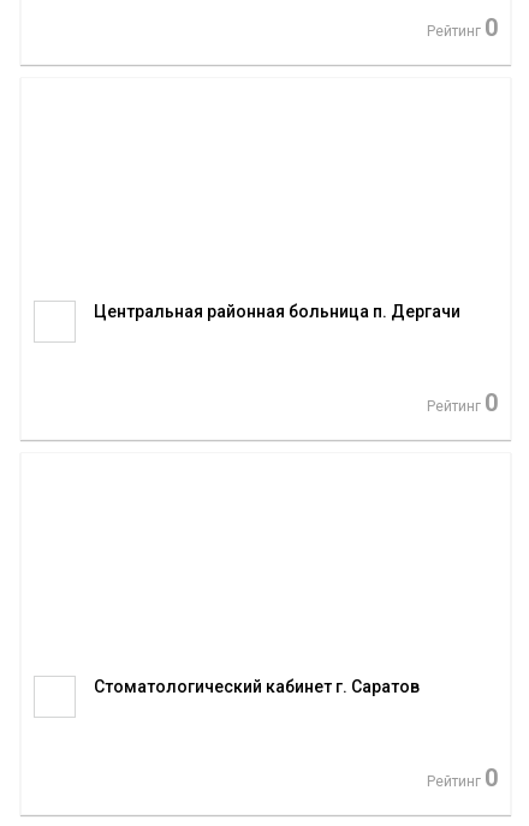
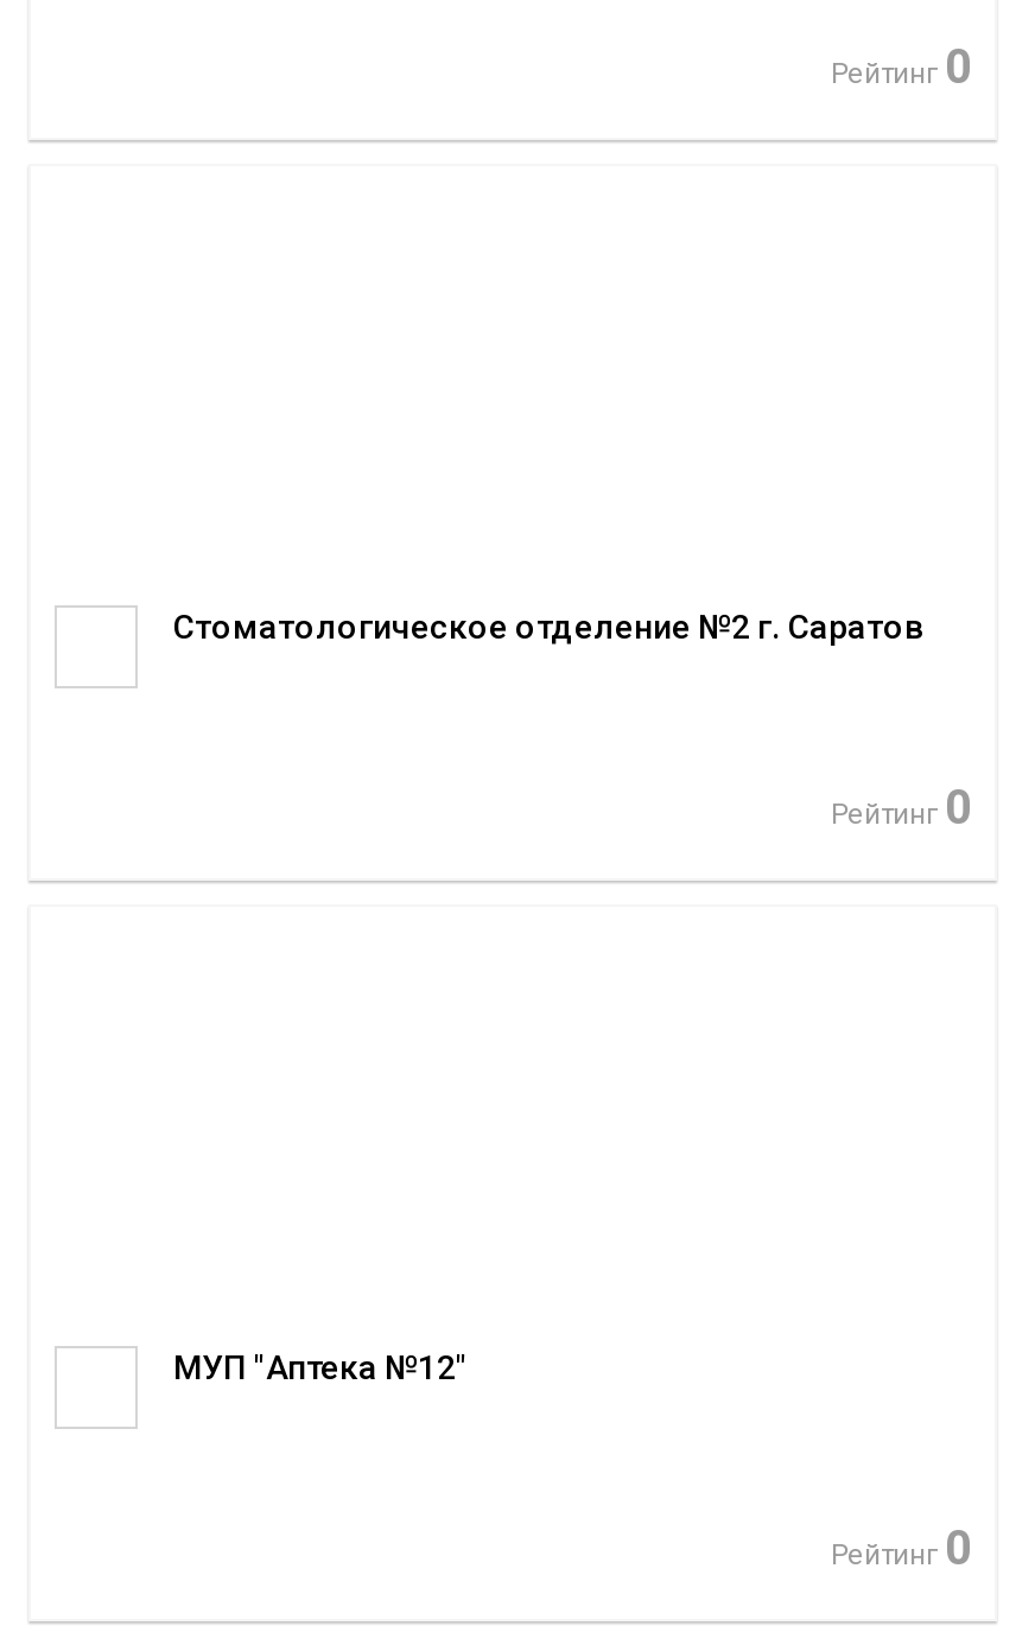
- Центральная районная больница п. Дергачи
+ Стоматологическое отделение №2 г. Саратов

- Стоматологический кабинет г. Саратов
+ МУП "Аптека №12"
